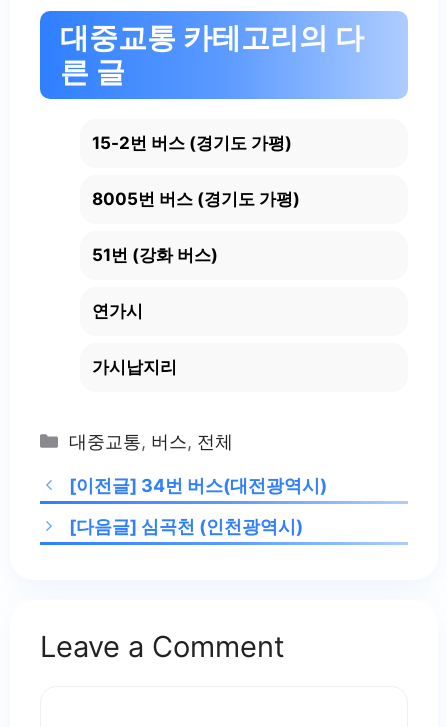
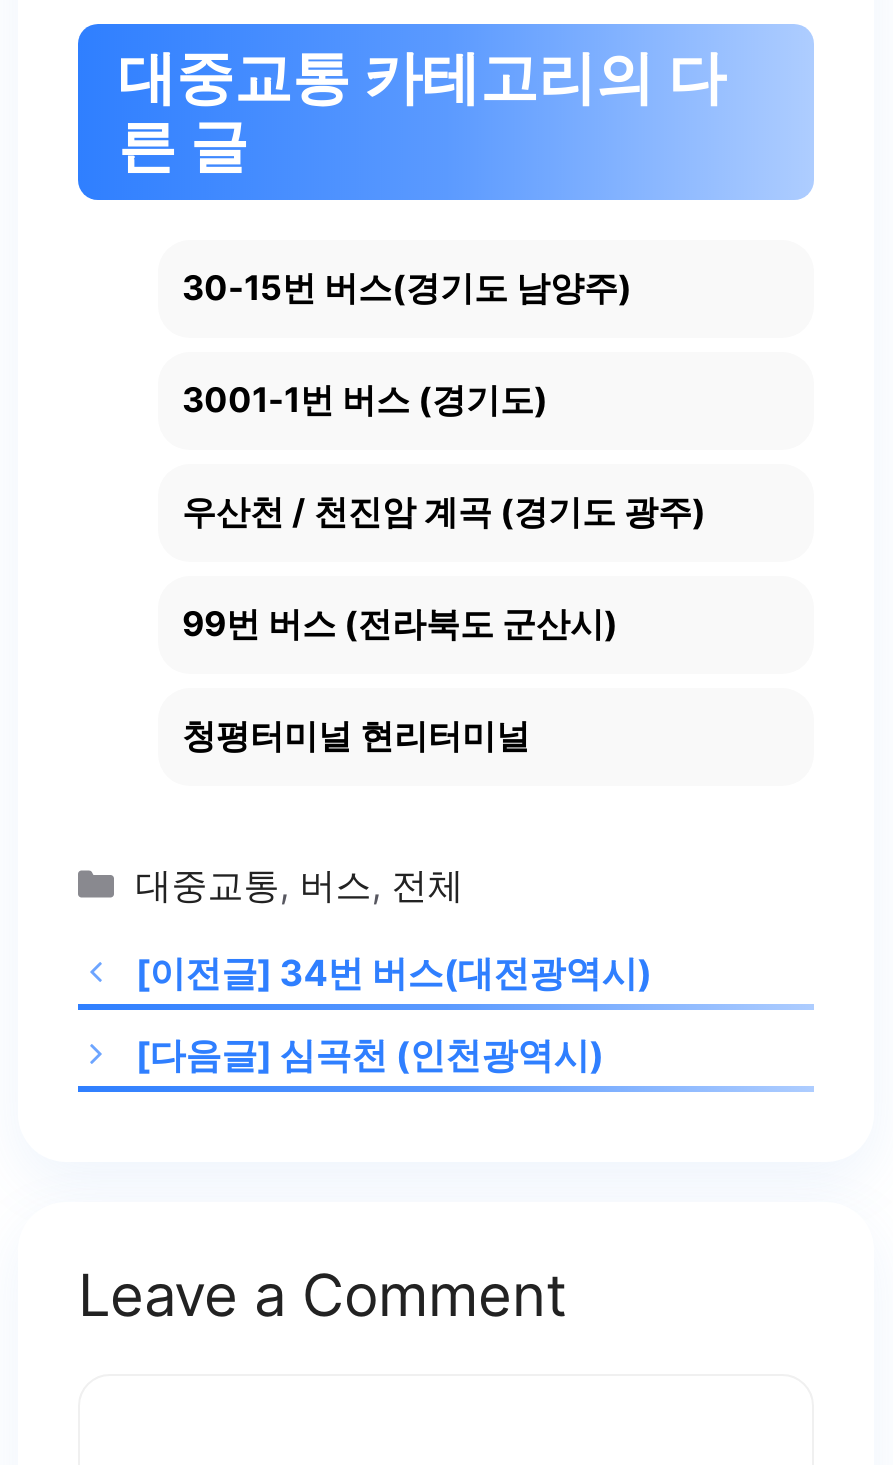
- 15-2번 버스 (경기도 가평)
+ 30-15번 버스(경기도 남양주)

- 8005번 버스 (경기도 가평)
+ 3001-1번 버스 (경기도)

- 51번 (강화 버스)
+ 우산천 / 천진암 계곡 (경기도 광주)

- 연가시
+ 99번 버스 (전라북도 군산시)

- 가시납지리
+ 청평터미널 현리터미널
